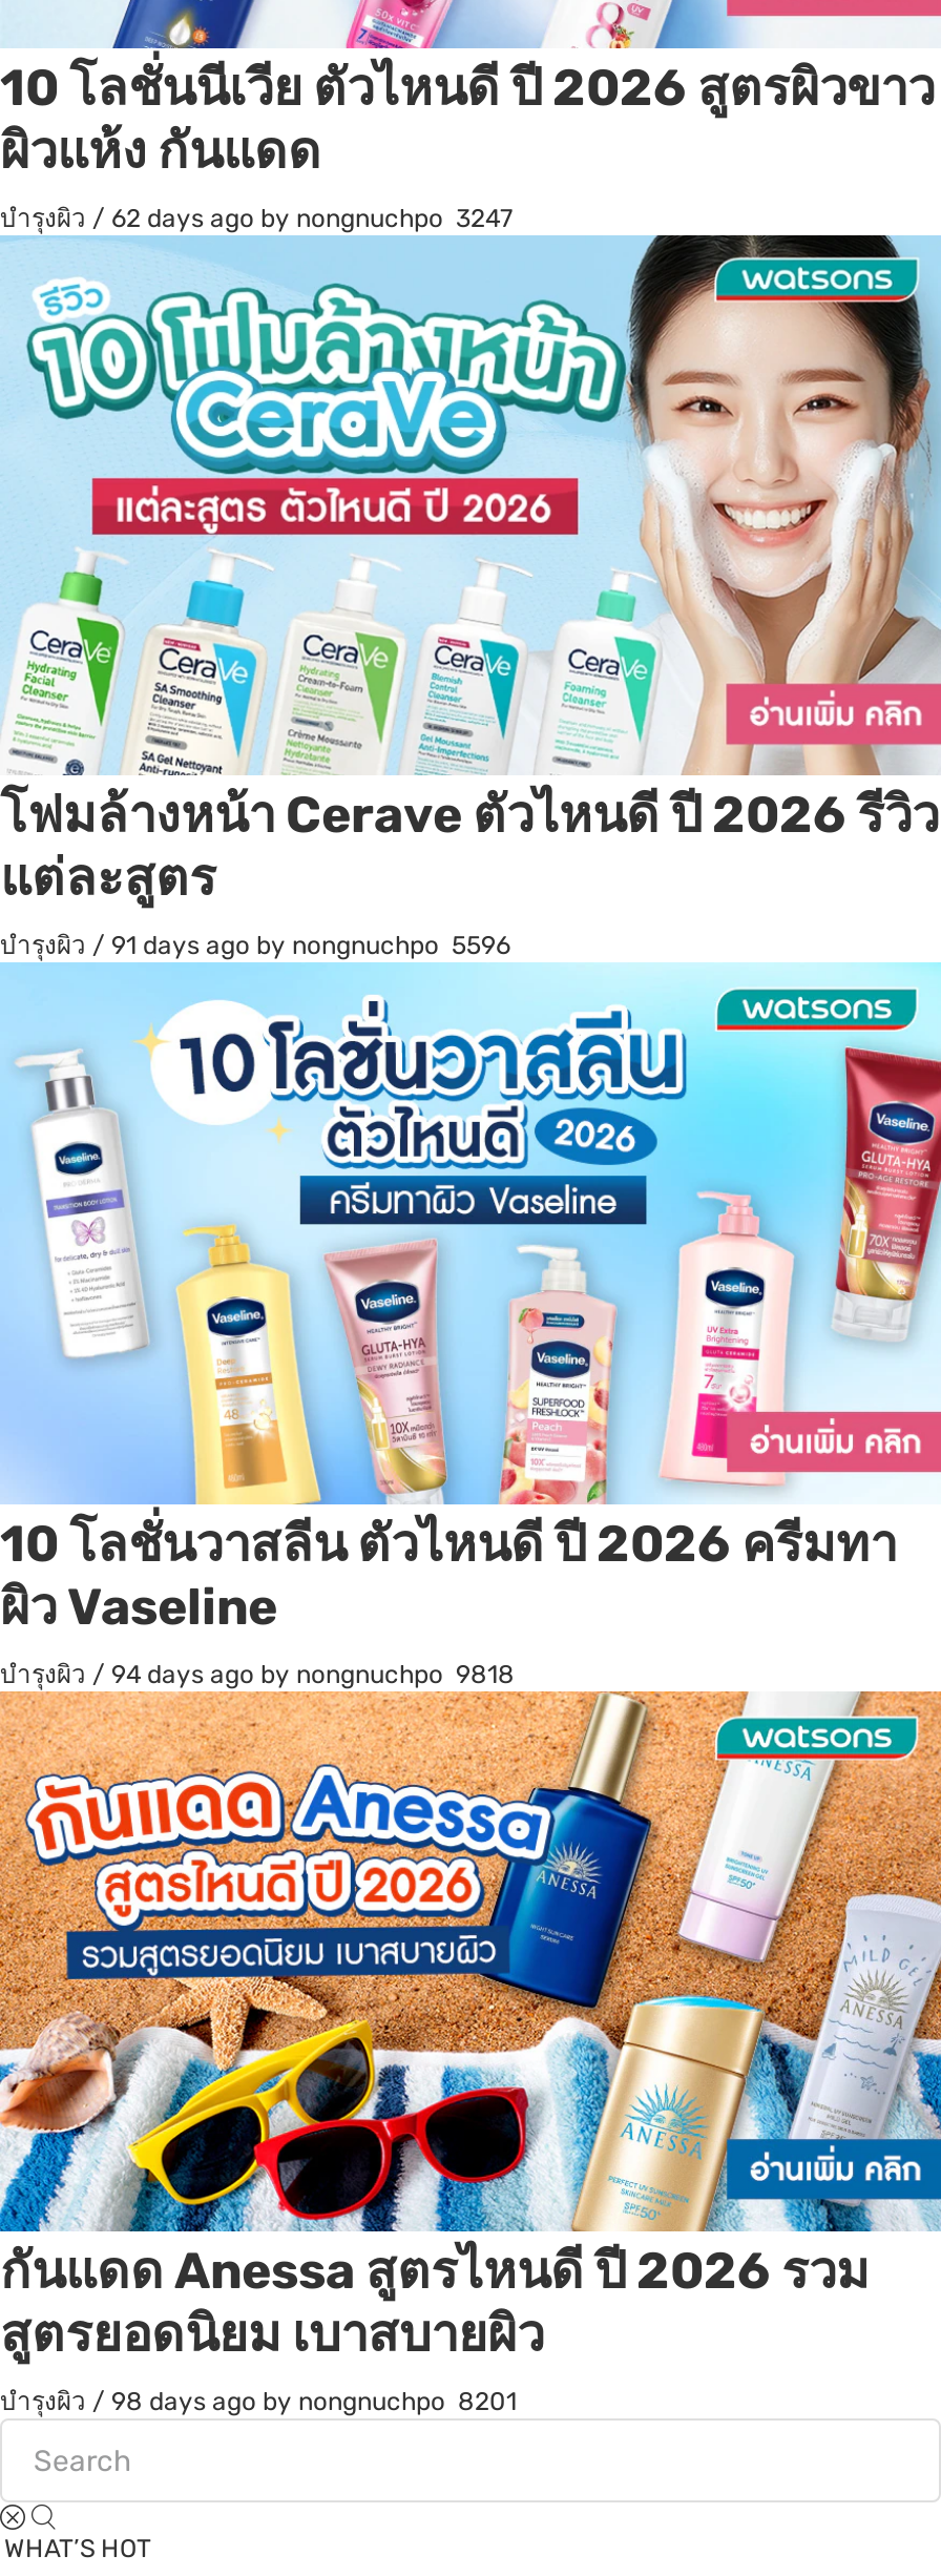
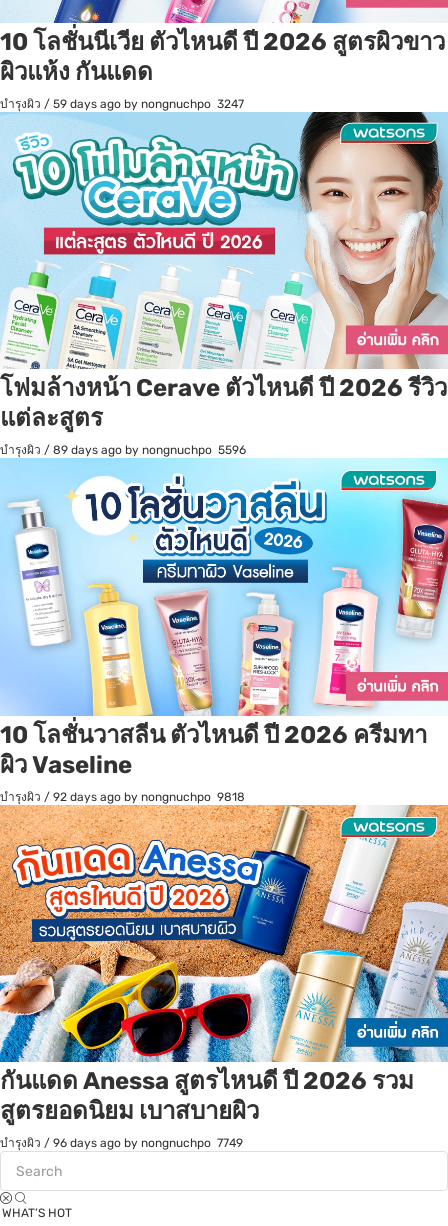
- บำรุงผิว / 62 days ago by nongnuchpo 3247
+ บำรุงผิว / 59 days ago by nongnuchpo 3247

- บำรุงผิว / 91 days ago by nongnuchpo 5596
+ บำรุงผิว / 89 days ago by nongnuchpo 5596

- บำรุงผิว / 94 days ago by nongnuchpo 9818
+ บำรุงผิว / 92 days ago by nongnuchpo 9818

- บำรุงผิว / 98 days ago by nongnuchpo 8201
+ บำรุงผิว / 96 days ago by nongnuchpo 7749
